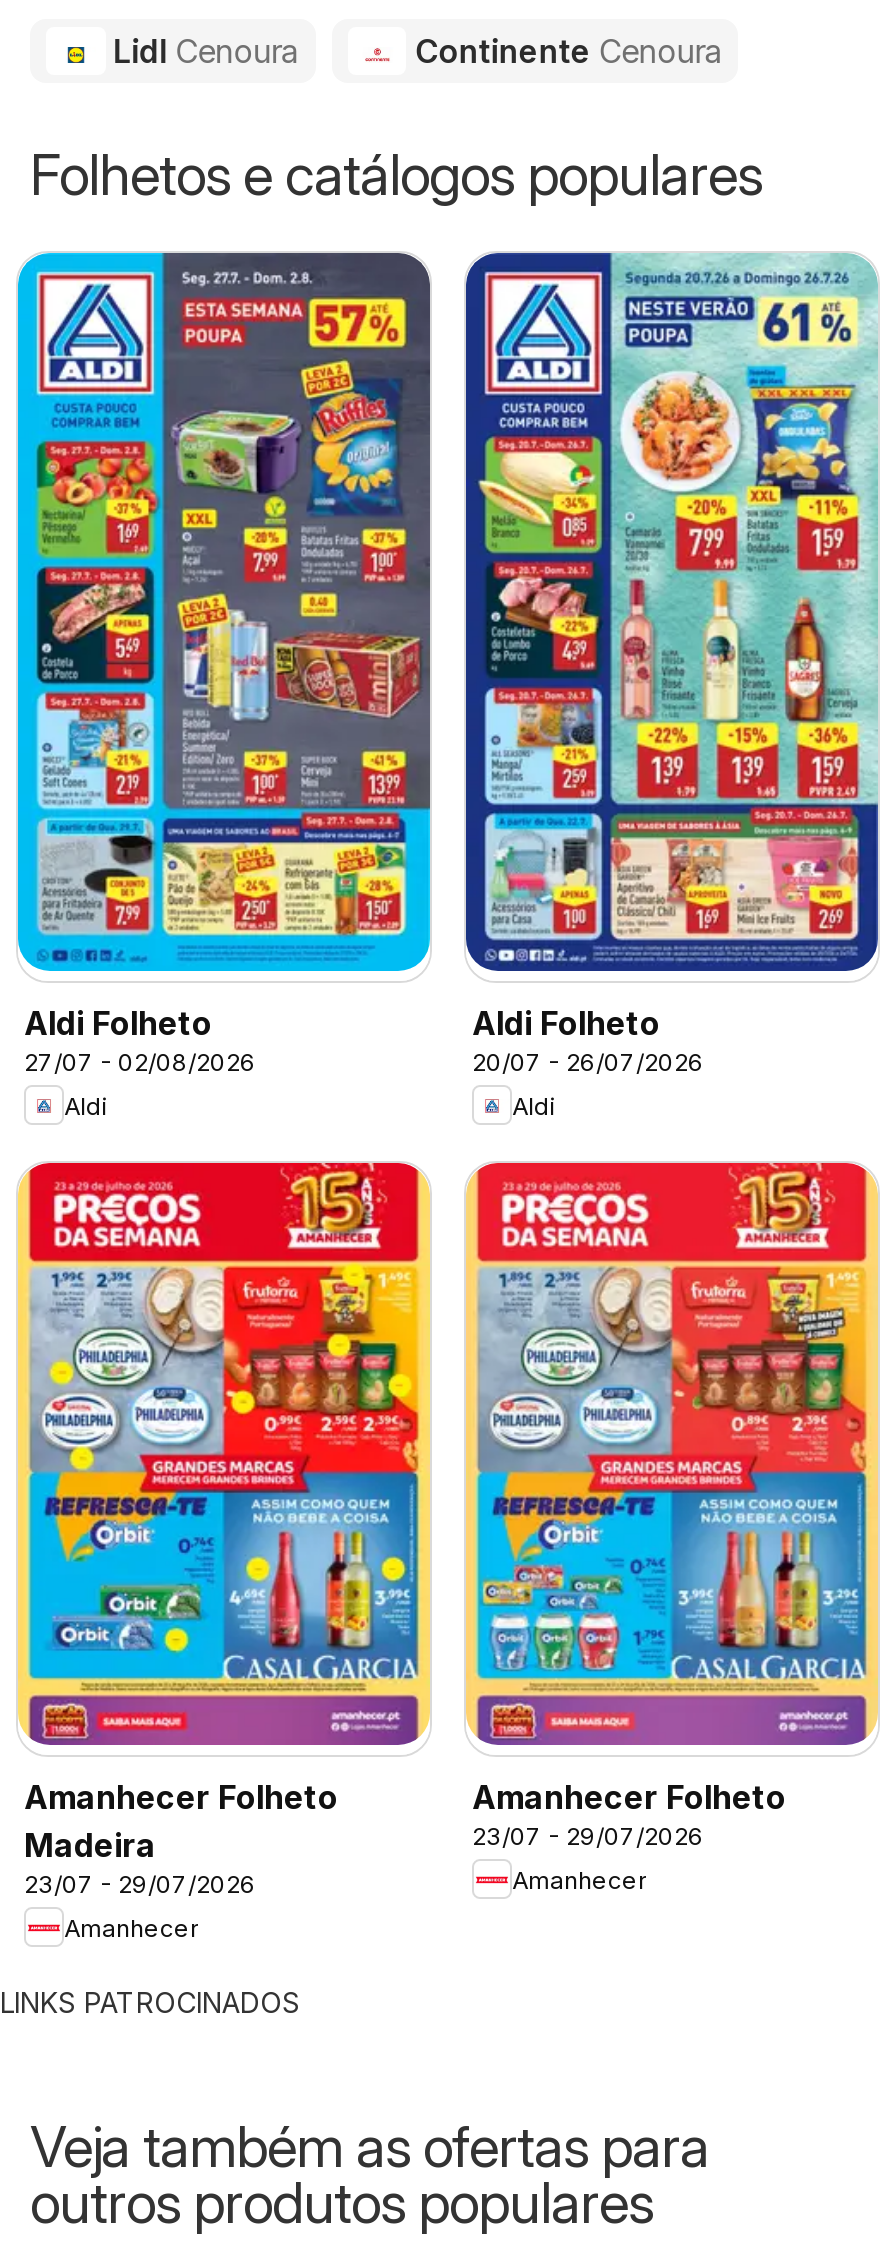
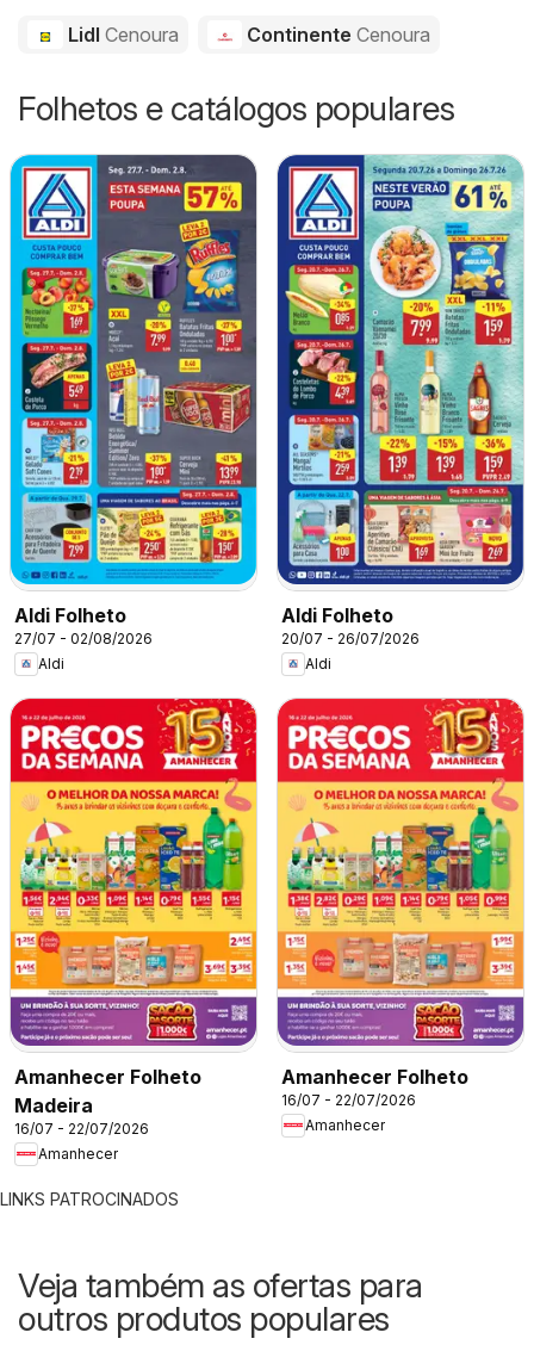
- [image]
+ [image]

- [image]
+ [image]

- 23/07 - 29/07/2026
+ 16/07 - 22/07/2026

- 23/07 - 29/07/2026
+ 16/07 - 22/07/2026
